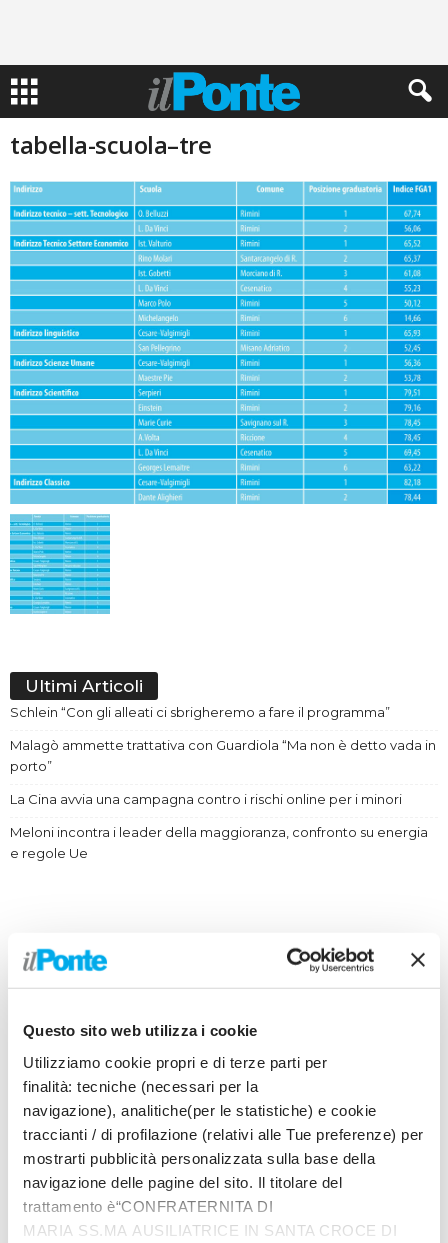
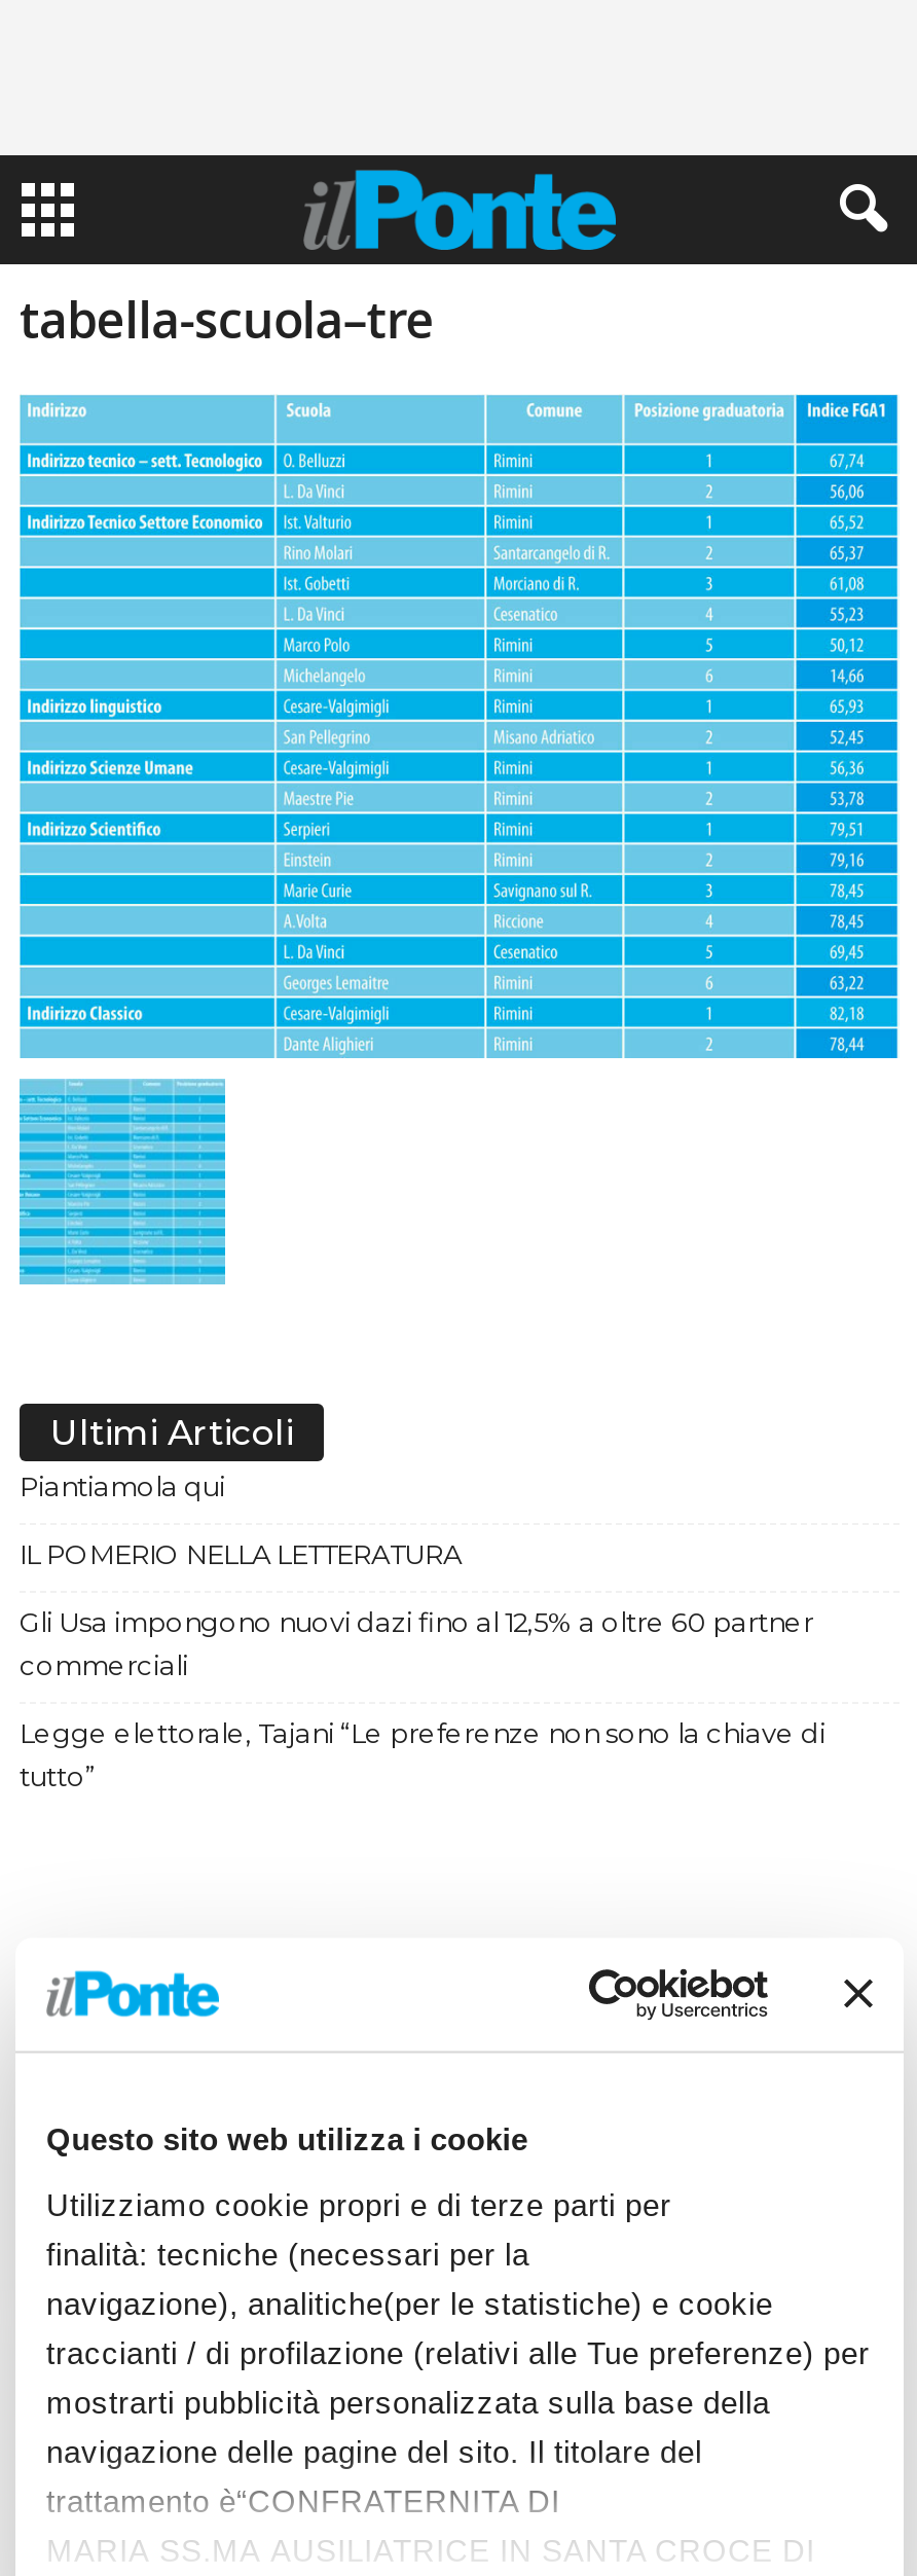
- Schlein “Con gli alleati ci sbrigheremo a fare il programma”
+ Piantiamola qui

- Malagò ammette trattativa con Guardiola “Ma non è detto vada in
- porto”
+ IL POMERIO NELLA LETTERATURA

- La Cina avvia una campagna contro i rischi online per i minori
+ Gli Usa impongono nuovi dazi fino al 12,5% a oltre 60 partner
+ commerciali

- Meloni incontra i leader della maggioranza, confronto su energia
- e regole Ue
+ Legge elettorale, Tajani “Le preferenze non sono la chiave di
+ tutto”
